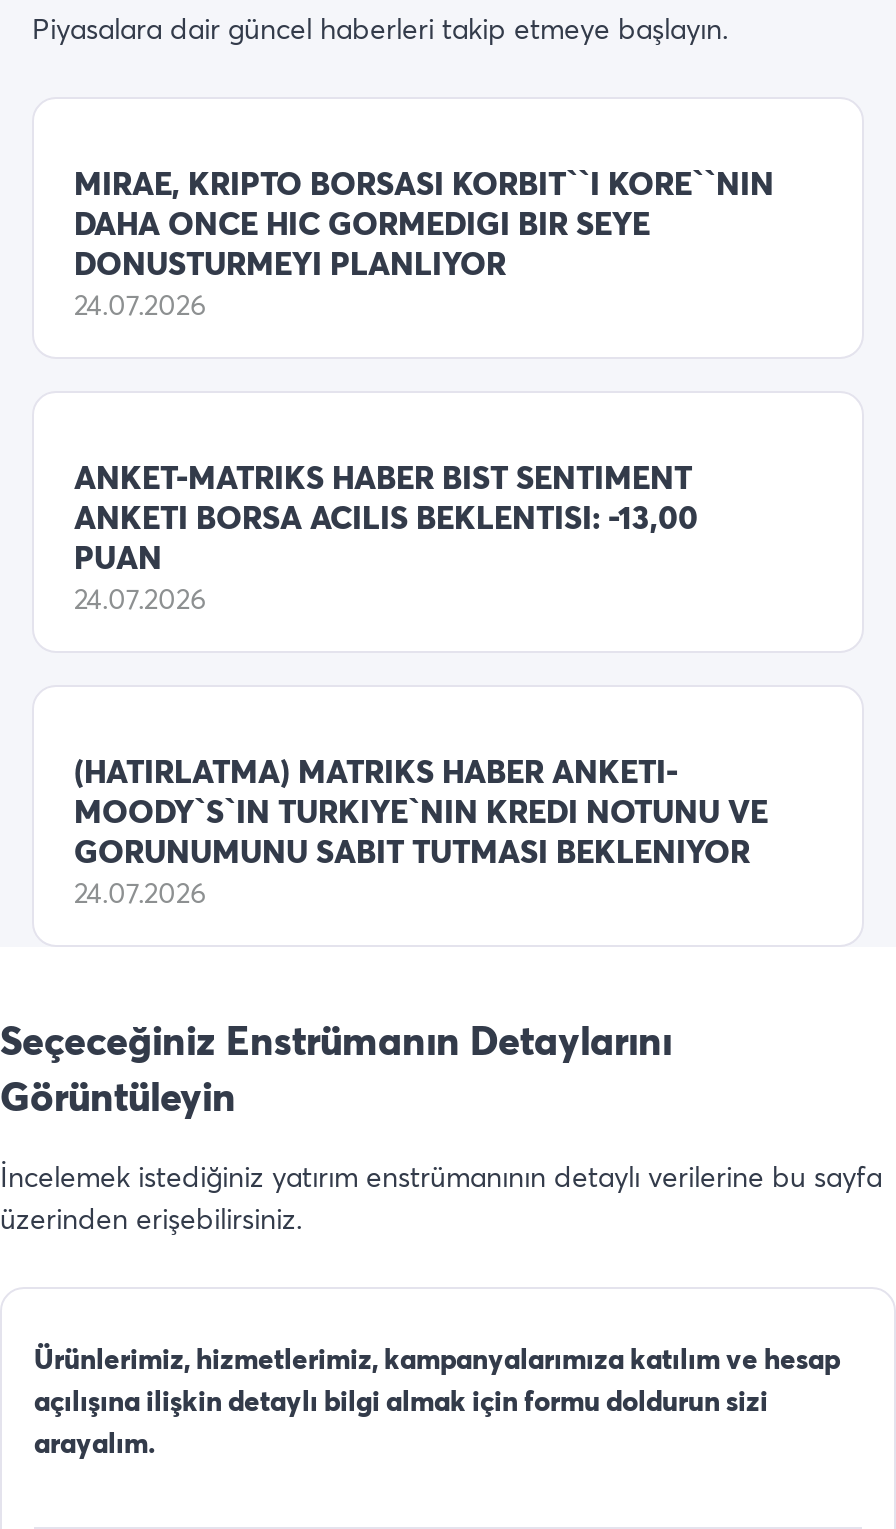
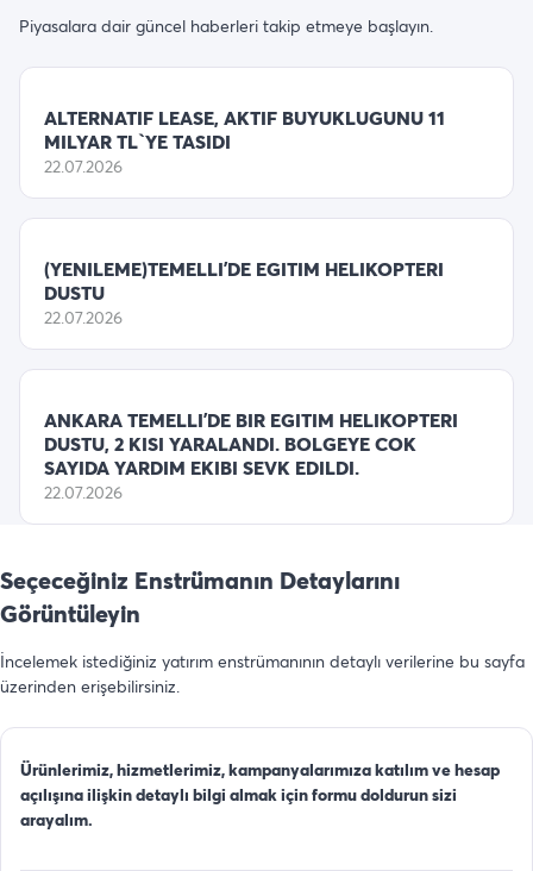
- MIRAE, KRIPTO BORSASI KORBIT``I KORE``NIN
- DAHA ONCE HIC GORMEDIGI BIR SEYE
- DONUSTURMEYI PLANLIYOR
- 24.07.2026
+ ALTERNATIF LEASE, AKTIF BUYUKLUGUNU 11
+ MILYAR TL`YE TASIDI
+ 22.07.2026

- ANKET-MATRIKS HABER BIST SENTIMENT
- ANKETI BORSA ACILIS BEKLENTISI: -13,00
- PUAN
- 24.07.2026
+ (YENILEME)TEMELLI’DE EGITIM HELIKOPTERI
+ DUSTU
+ 22.07.2026

- (HATIRLATMA) MATRIKS HABER ANKETI-
- MOODY`S`IN TURKIYE`NIN KREDI NOTUNU VE
- GORUNUMUNU SABIT TUTMASI BEKLENIYOR
- 24.07.2026
+ ANKARA TEMELLI’DE BIR EGITIM HELIKOPTERI
+ DUSTU, 2 KISI YARALANDI. BOLGEYE COK
+ SAYIDA YARDIM EKIBI SEVK EDILDI.
+ 22.07.2026
